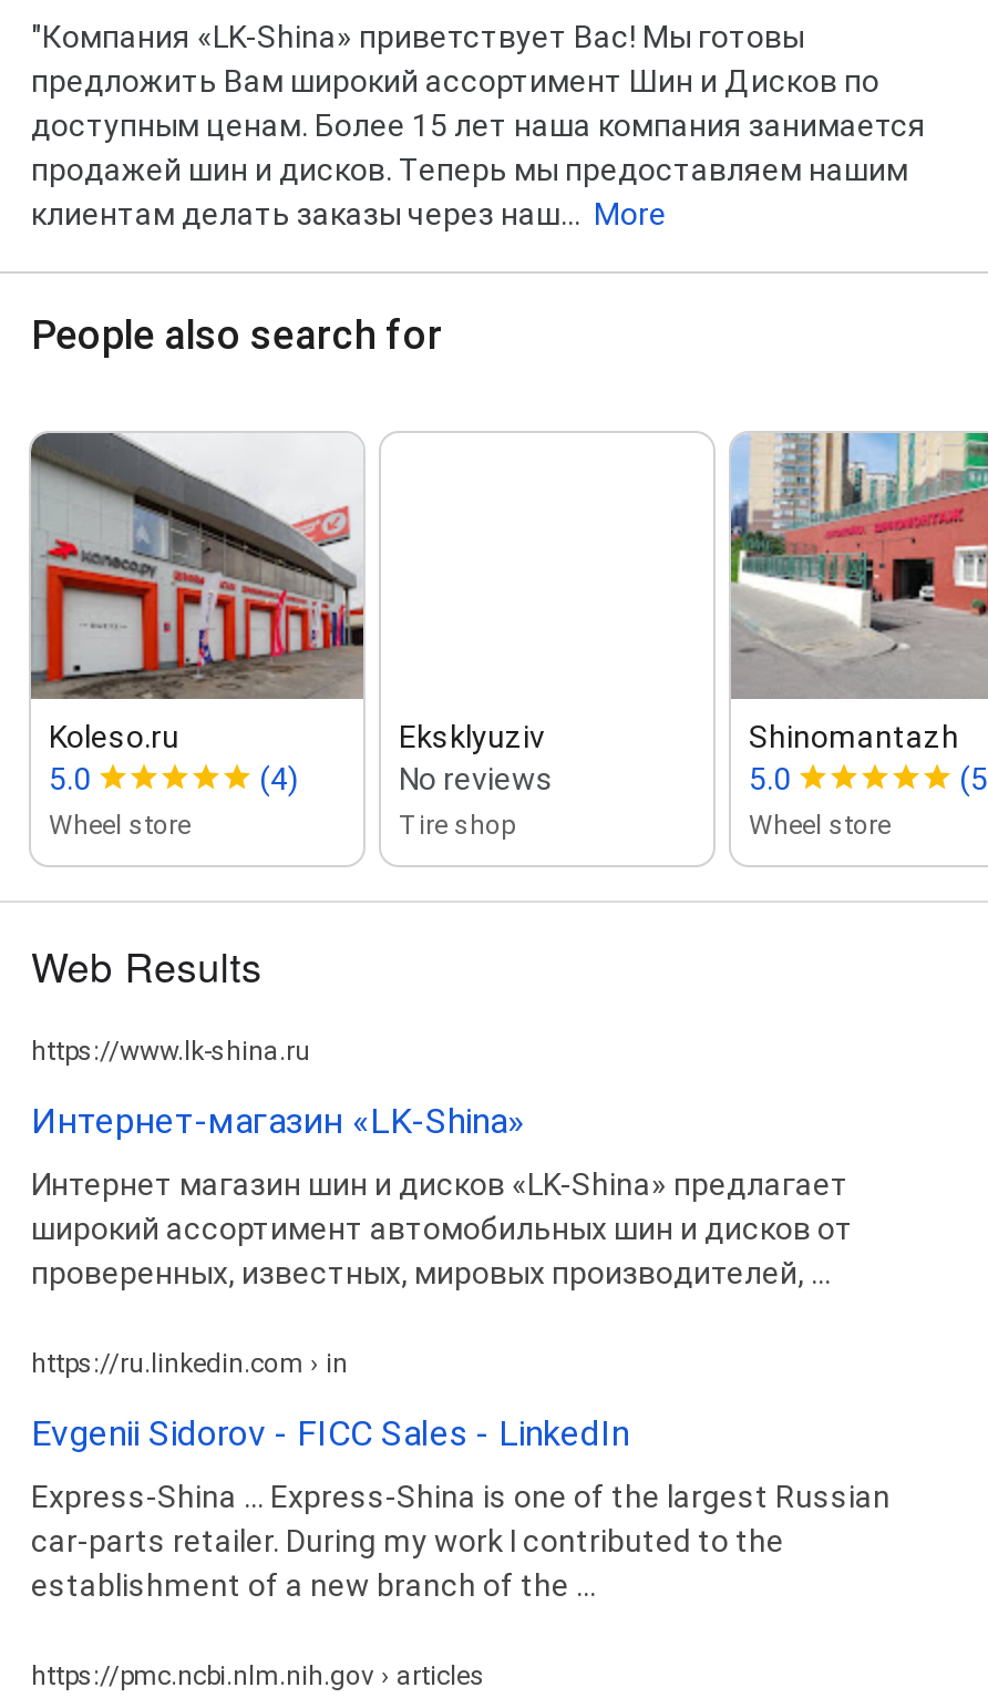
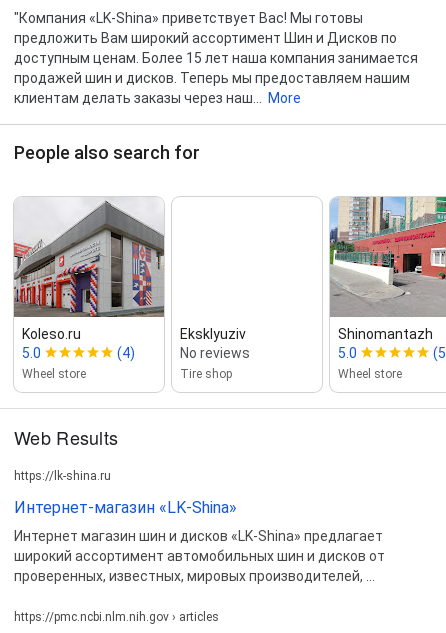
- [image]
+ [image]

- https://www.lk-shina.ru
+ https://lk-shina.ru

- https://ru.linkedin.com › in
- Evgenii Sidorov - FICC Sales - LinkedIn
- Express-Shina ... Express-Shina is one of the largest Russian
- car-parts retailer. During my work I contributed to the
- establishment of a new branch of the ...
